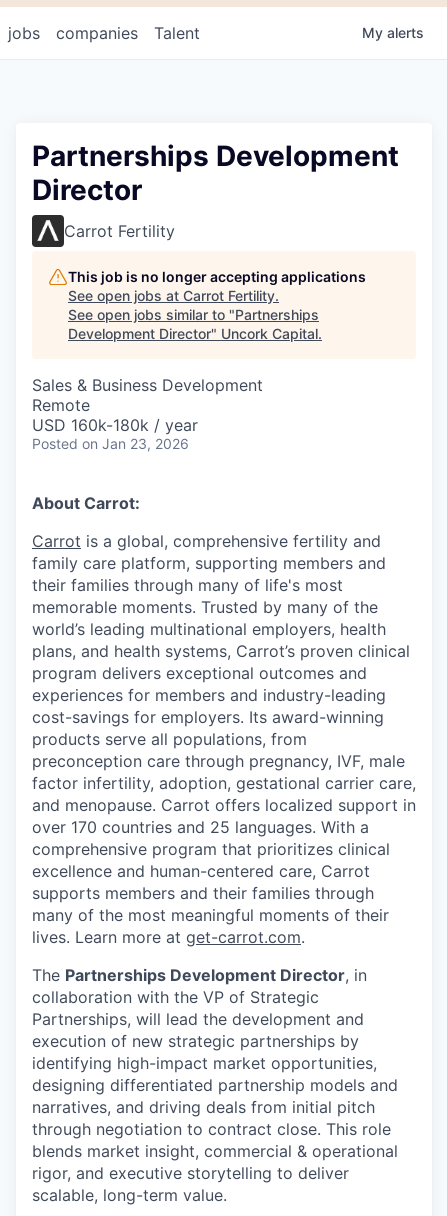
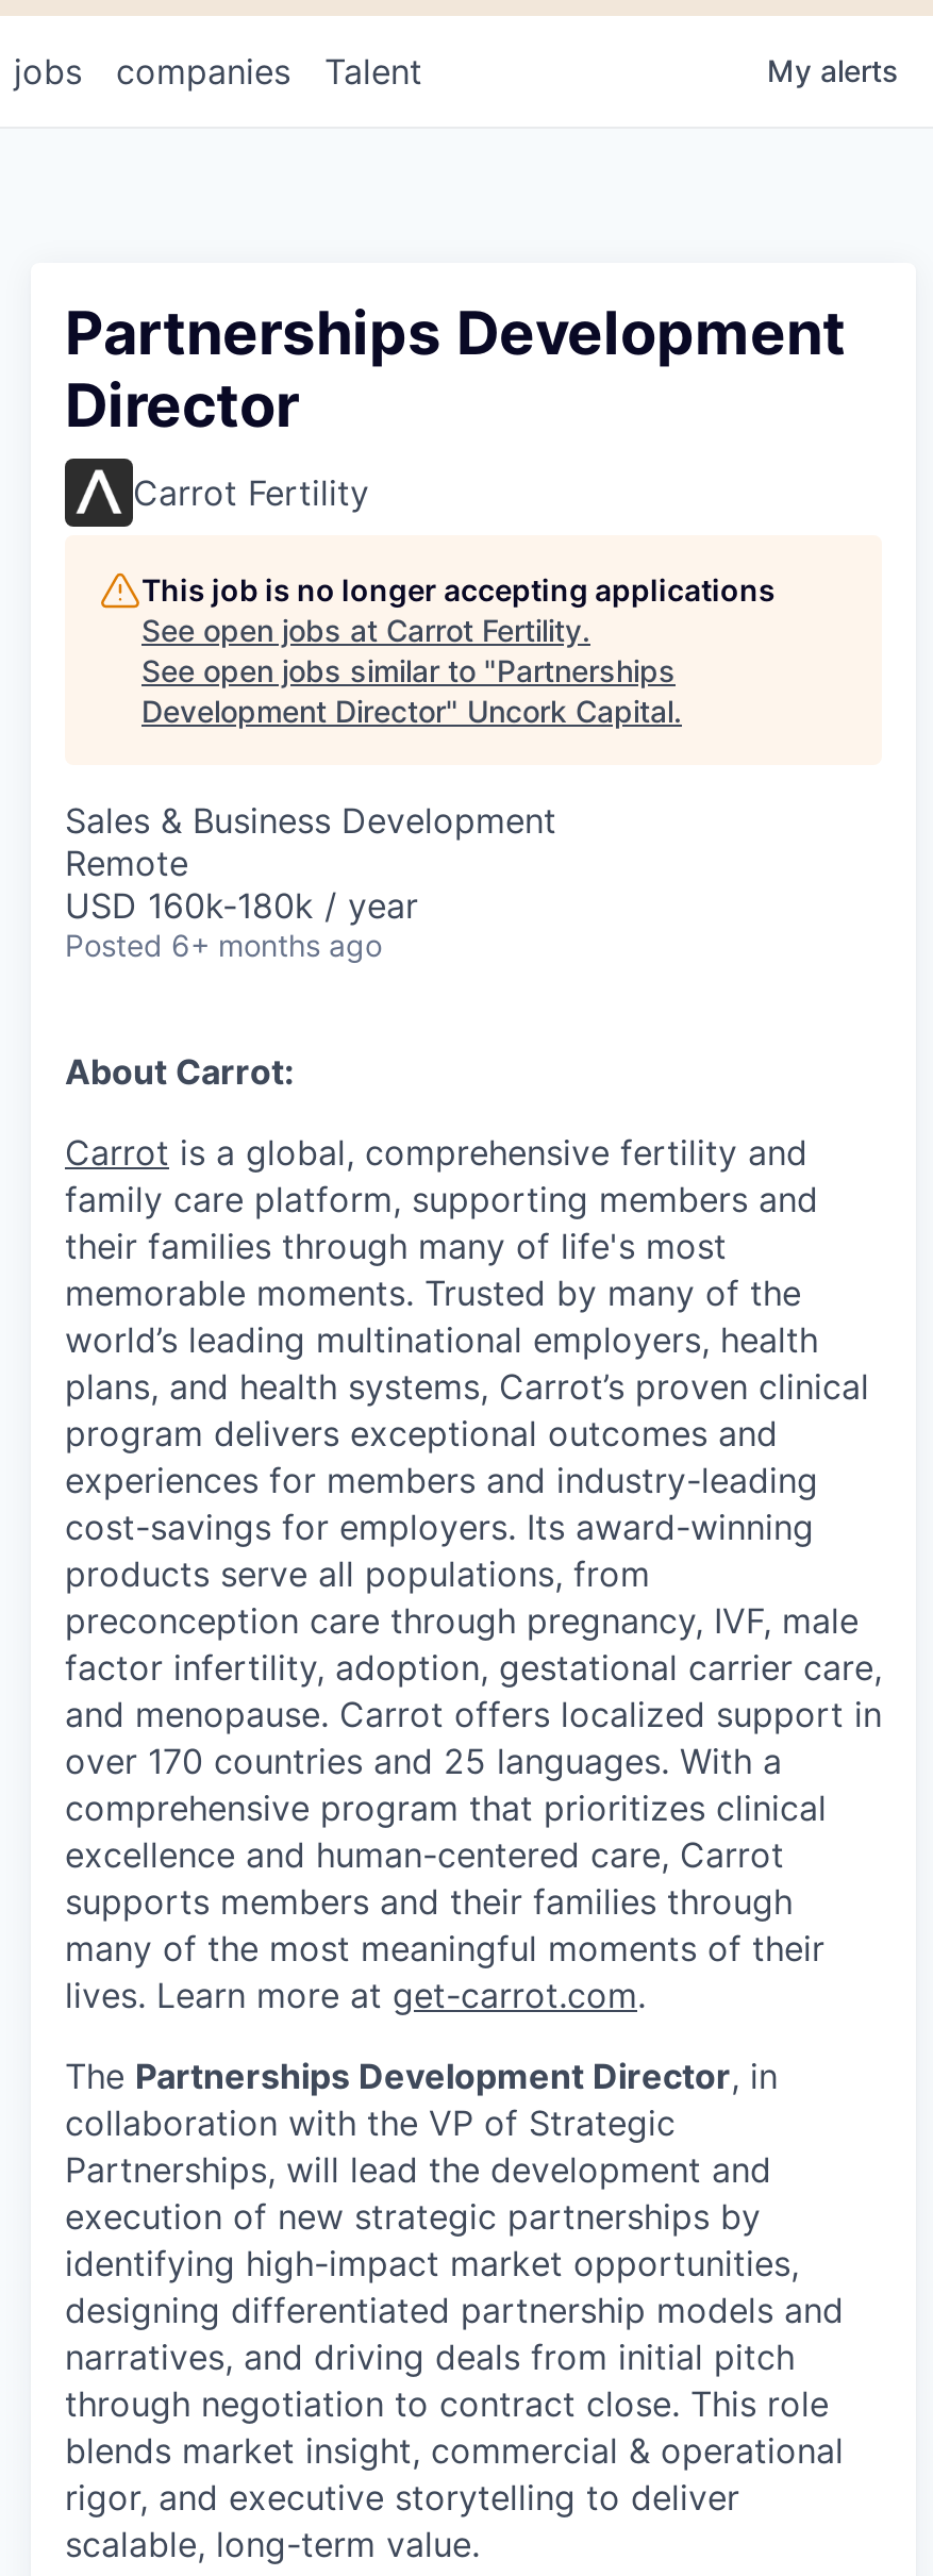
- Posted on Jan 23, 2026
+ Posted 6+ months ago
